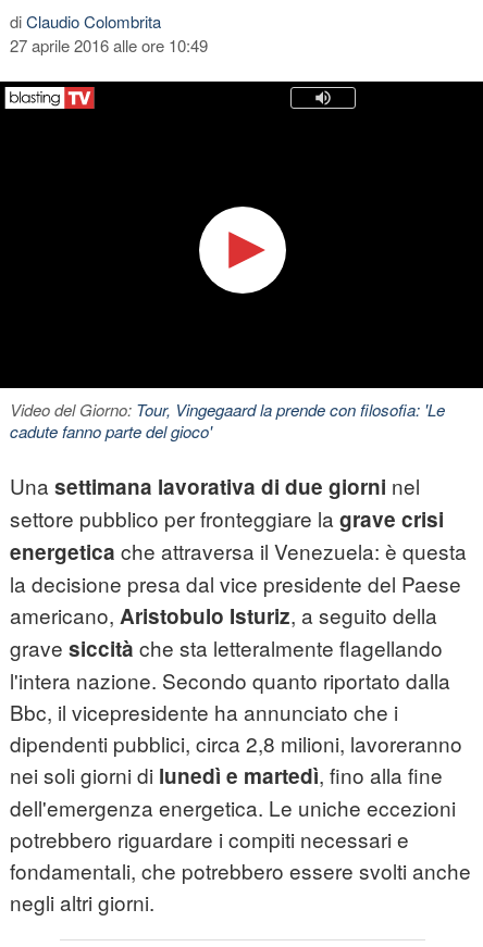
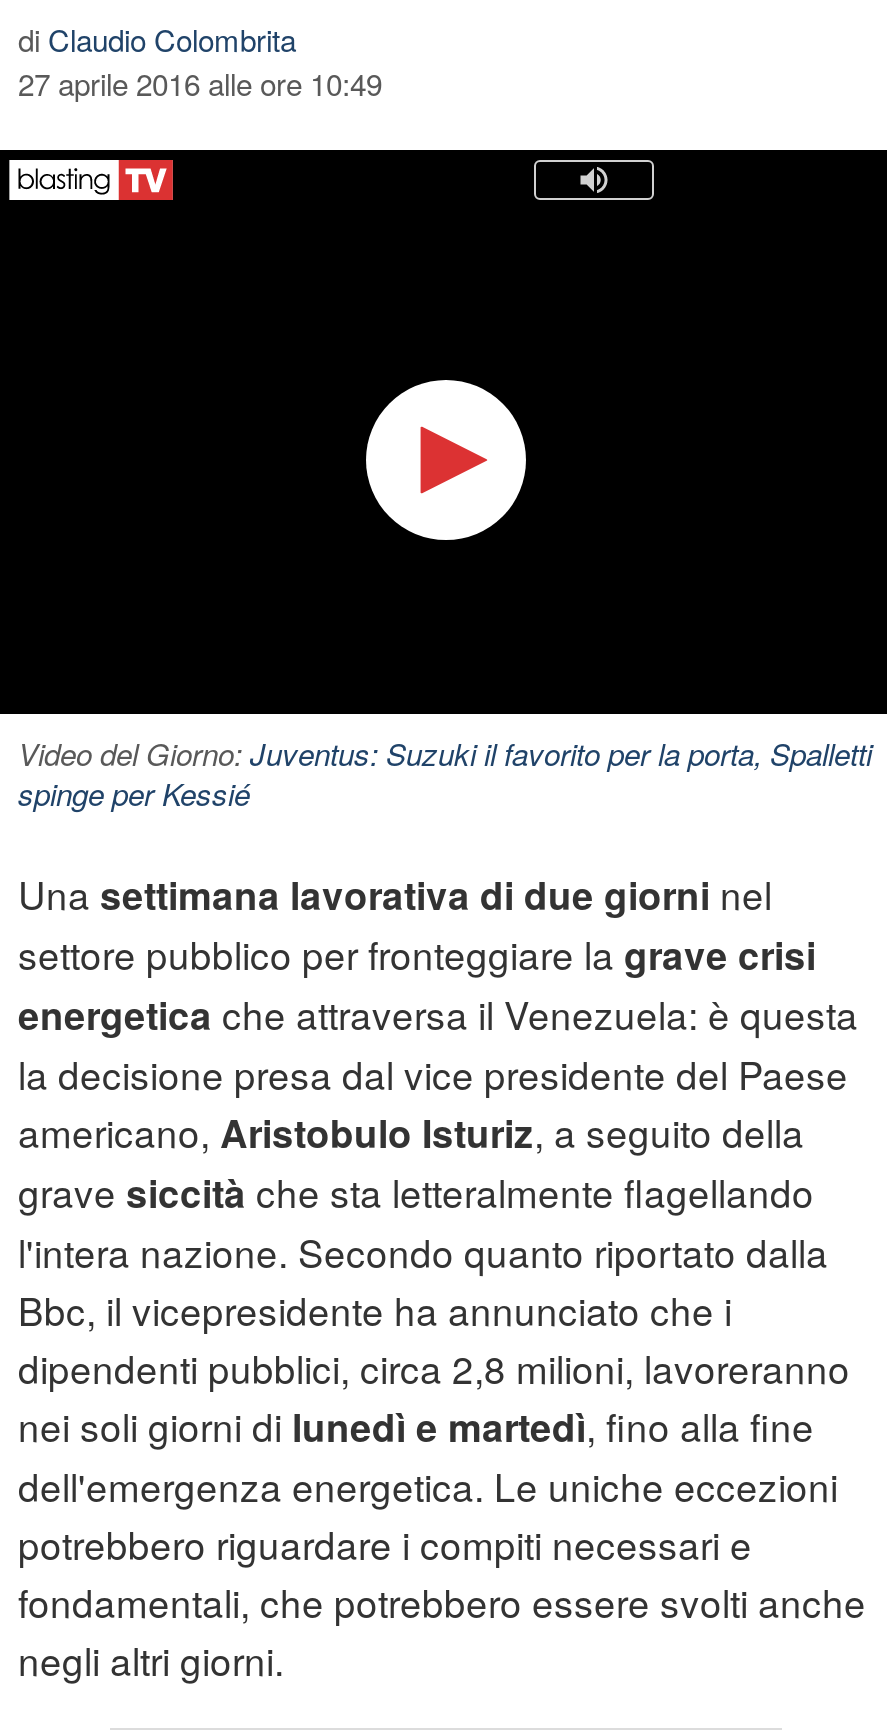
- Video del Giorno: Tour, Vingegaard la prende con filosofia: 'Le
- cadute fanno parte del gioco'
+ Video del Giorno: Juventus: Suzuki il favorito per la porta, Spalletti
+ spinge per Kessié
